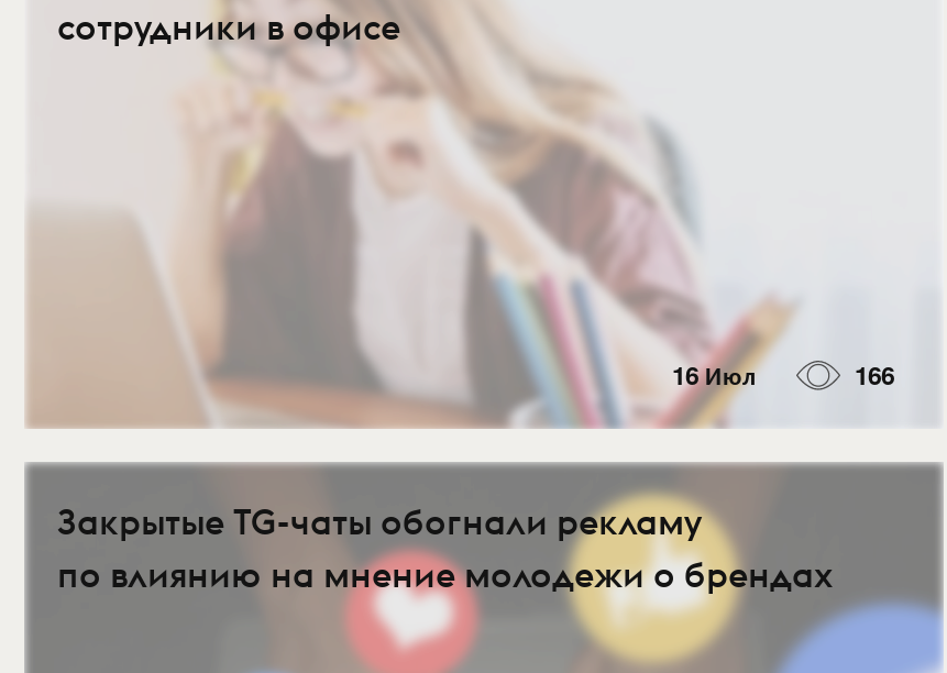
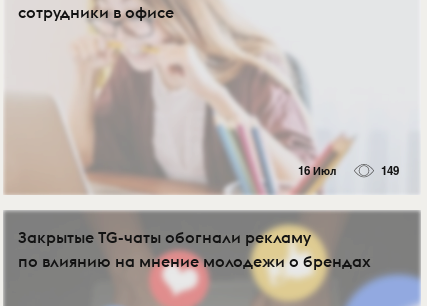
- 166
+ 149
